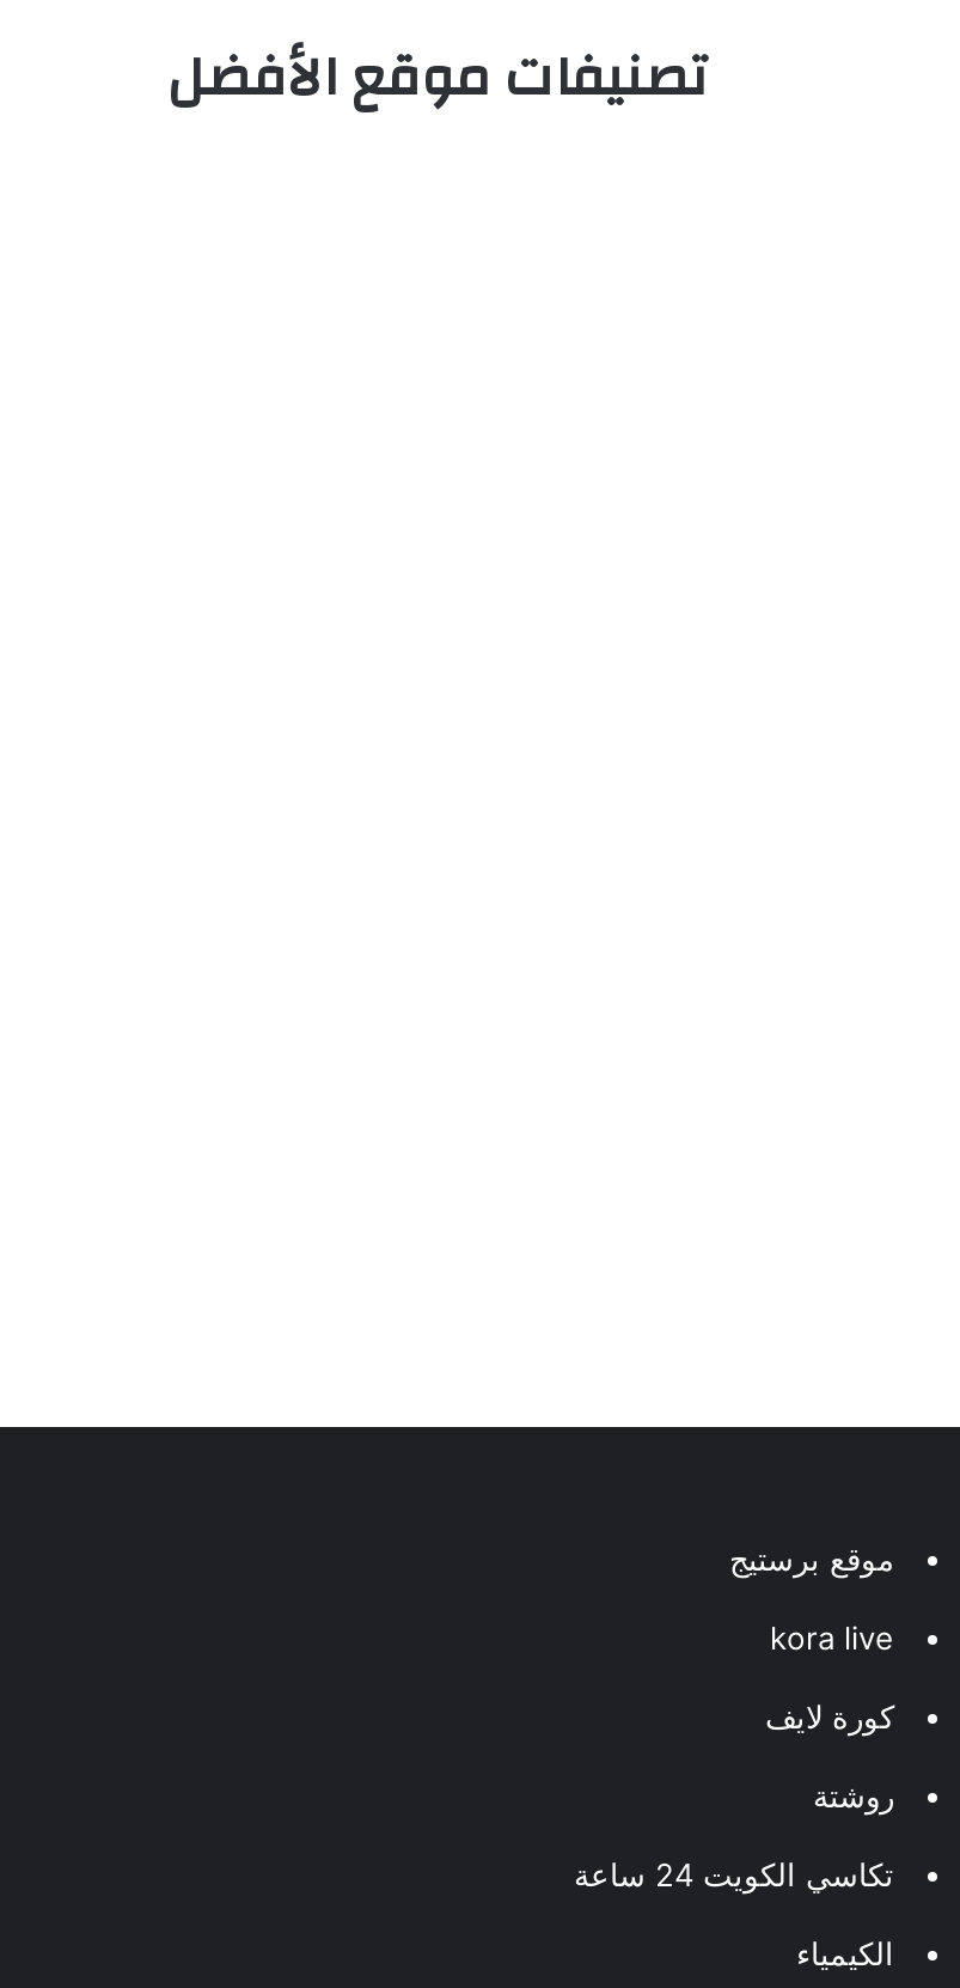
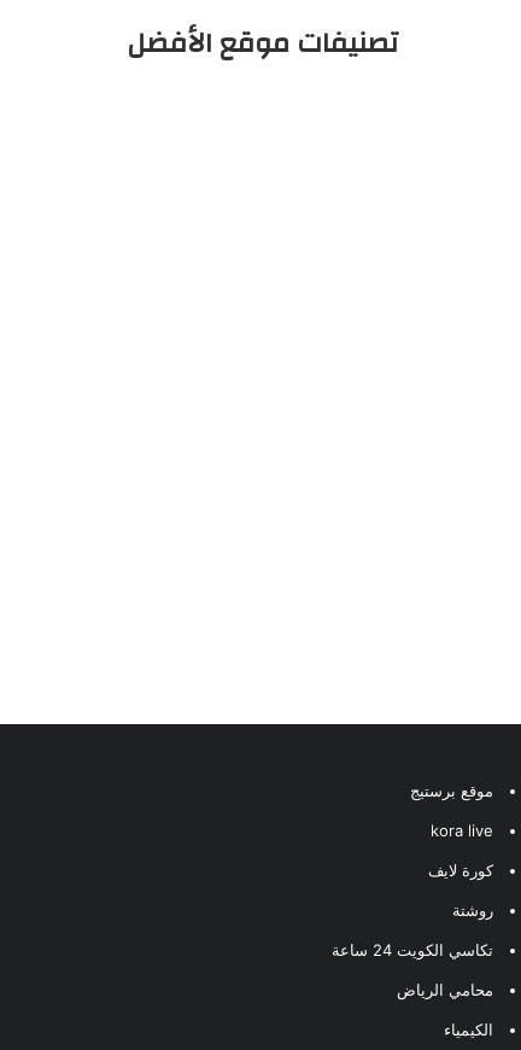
+ محامي الرياض
